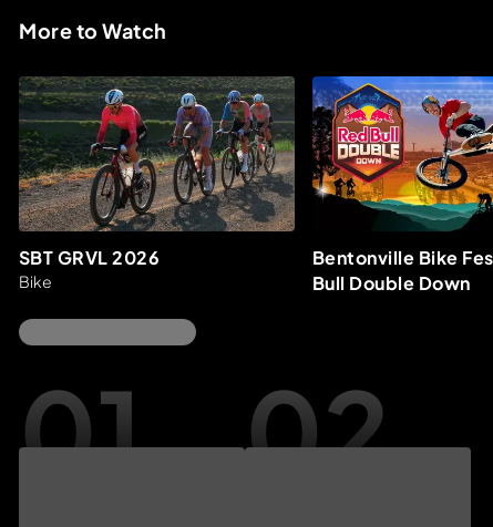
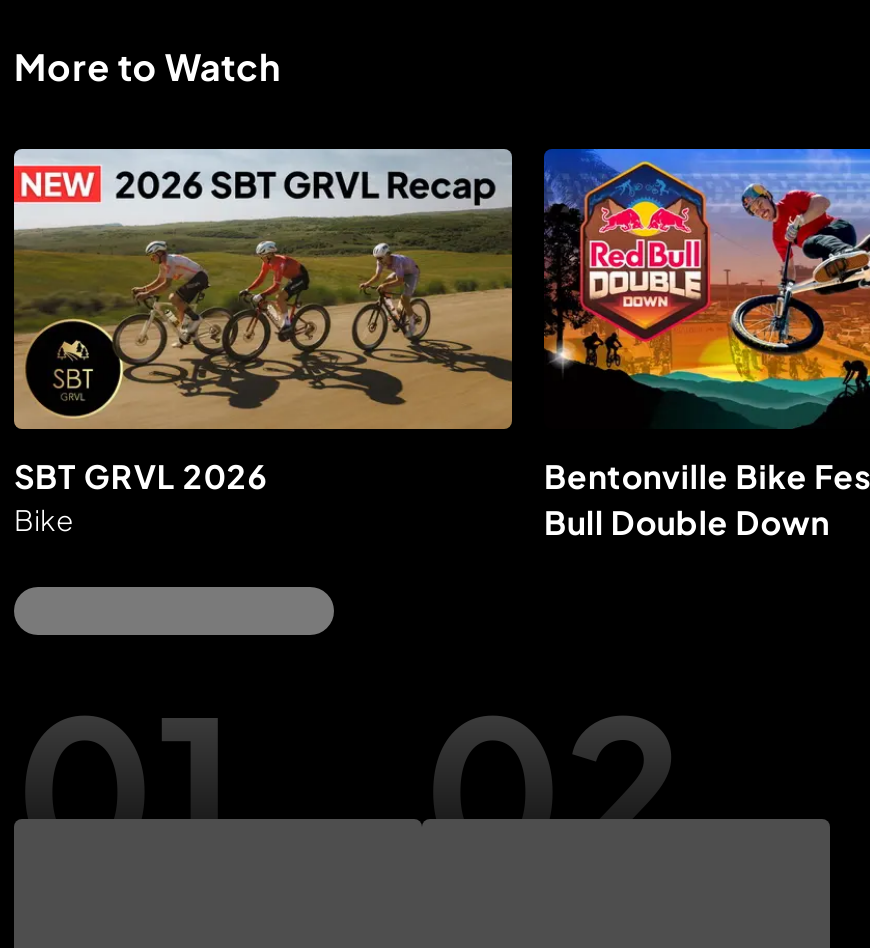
- [image]
+ [image]
